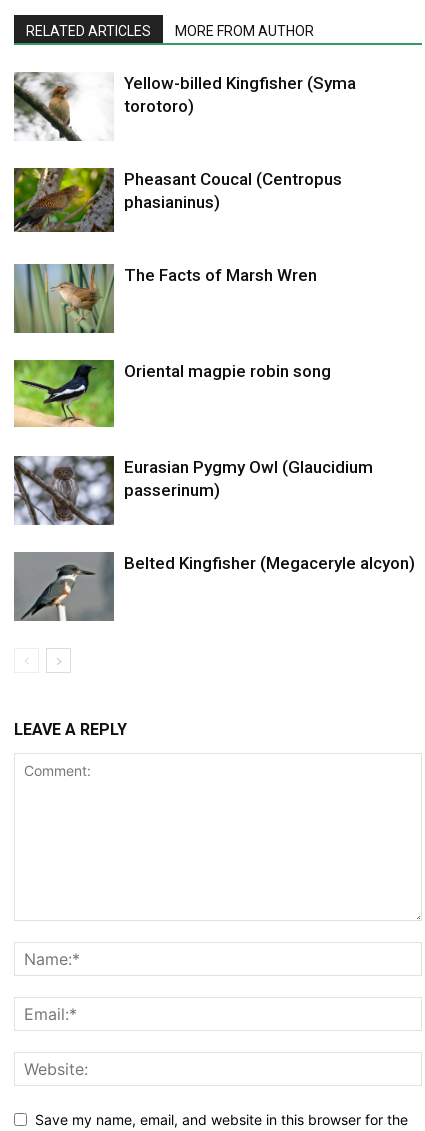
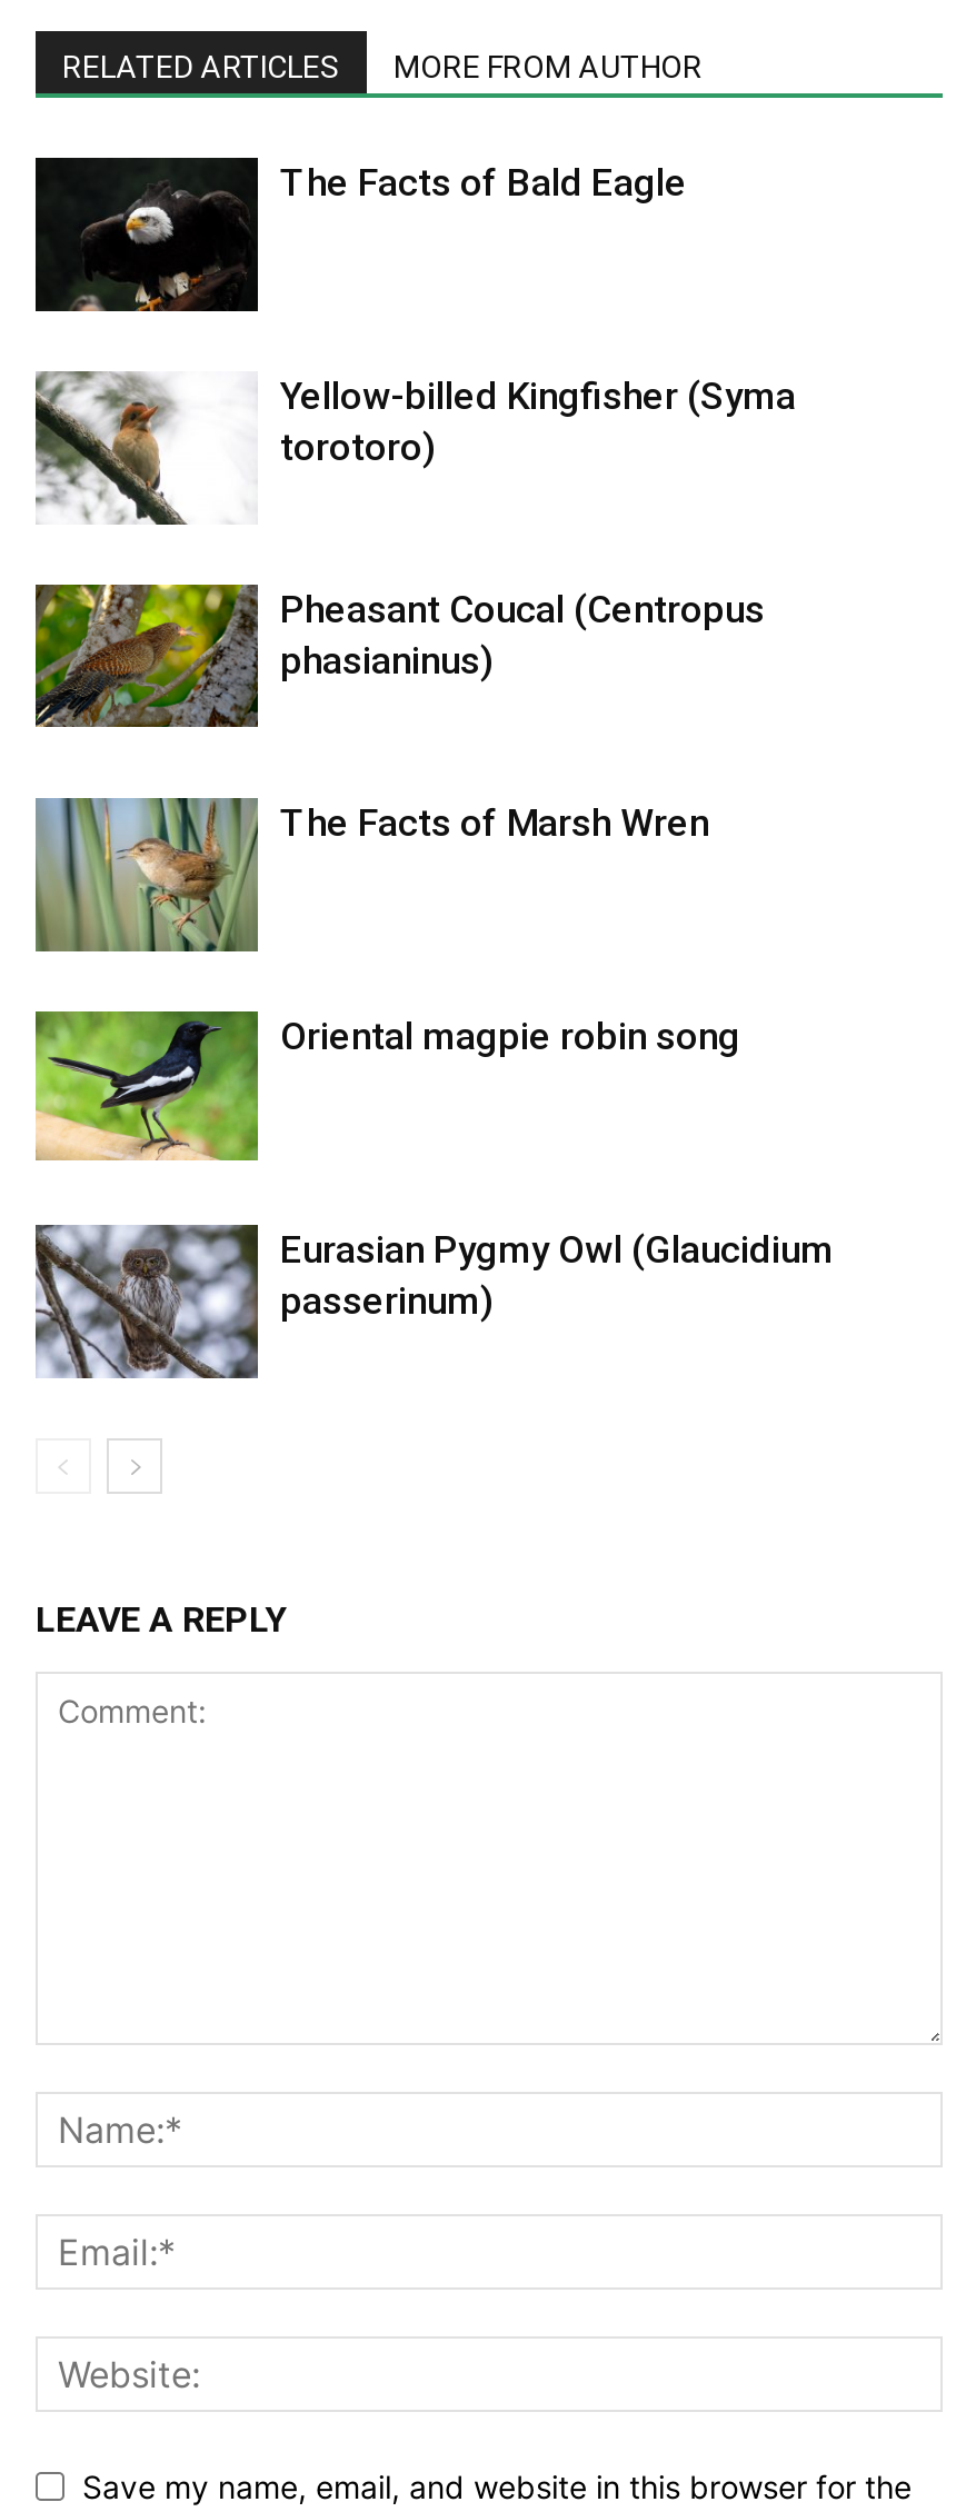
+ [image]
+ The Facts of Bald Eagle

moved down: [image] | Yellow-billed Kingfisher (Syma | torotoro) | ... | Eurasian Pygmy Owl (Glaucidium | passerinum)

- [image]
- Belted Kingfisher (Megaceryle alcyon)
